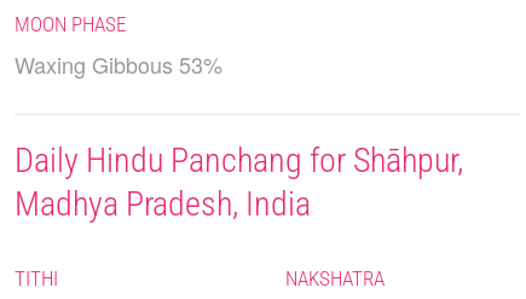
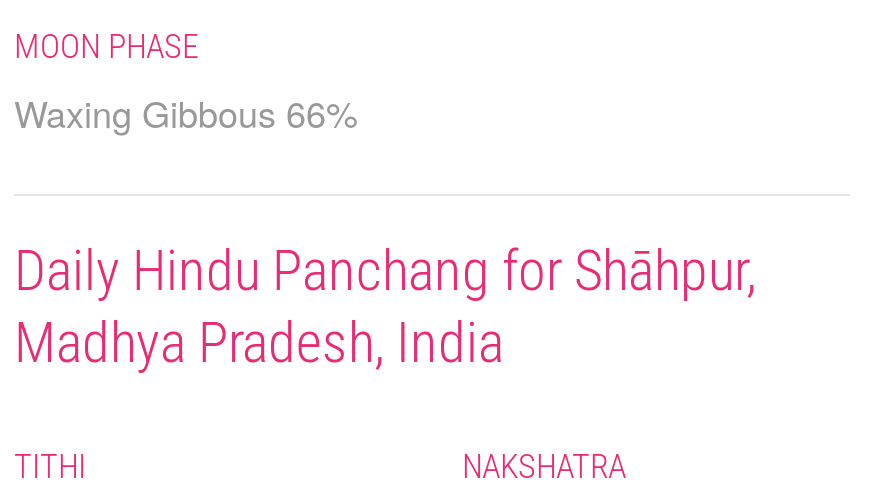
- Waxing Gibbous 53%
+ Waxing Gibbous 66%
